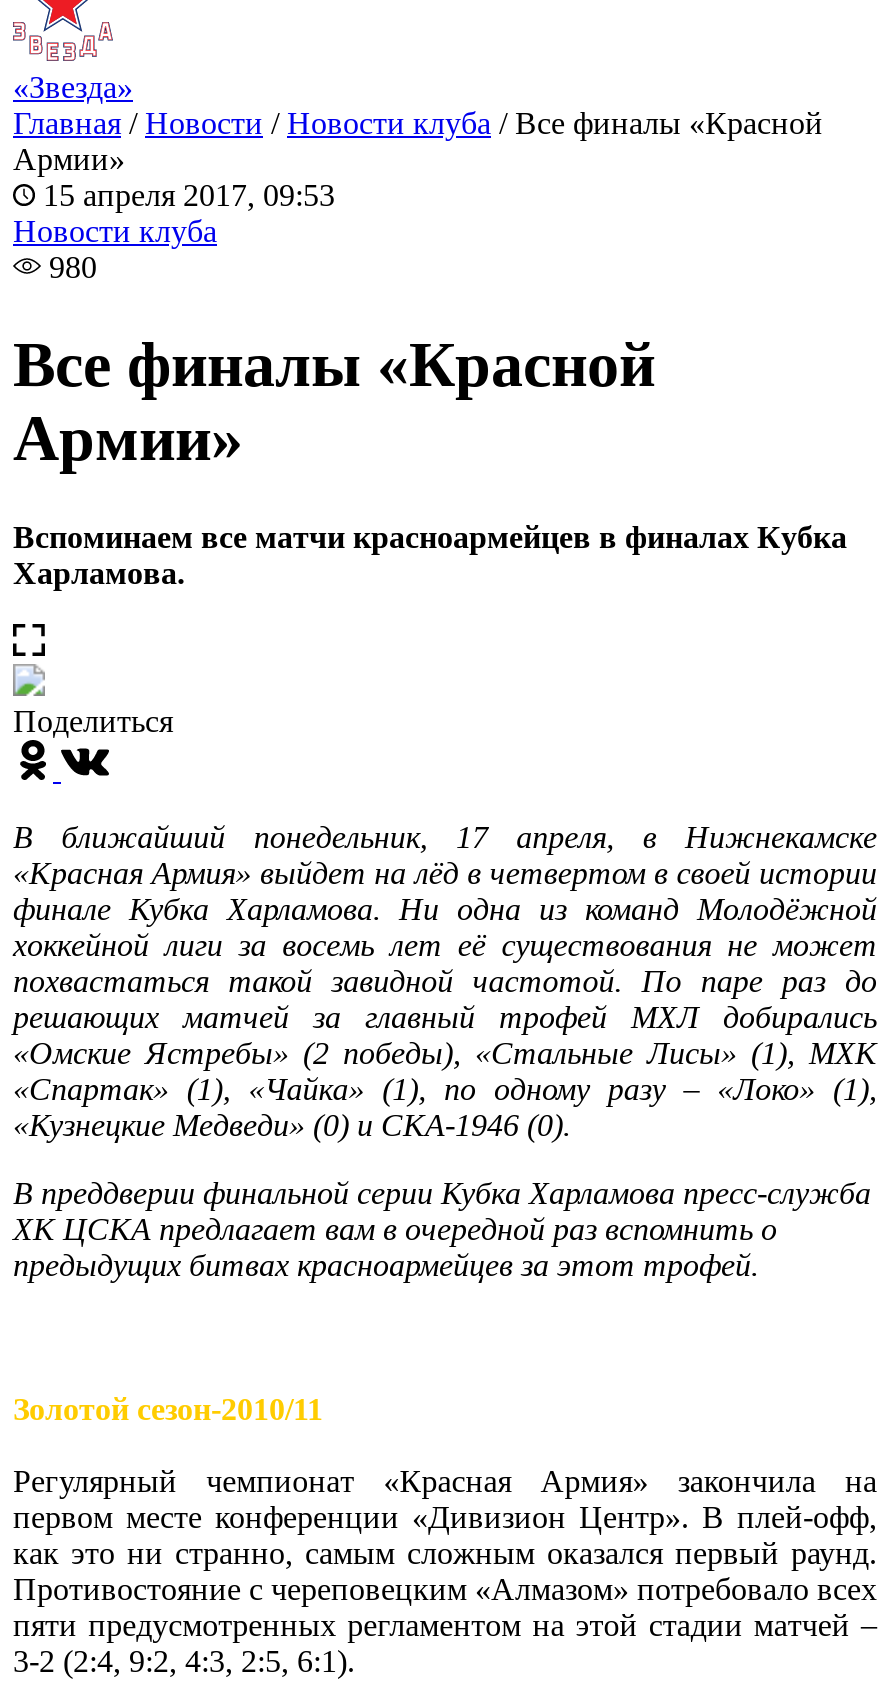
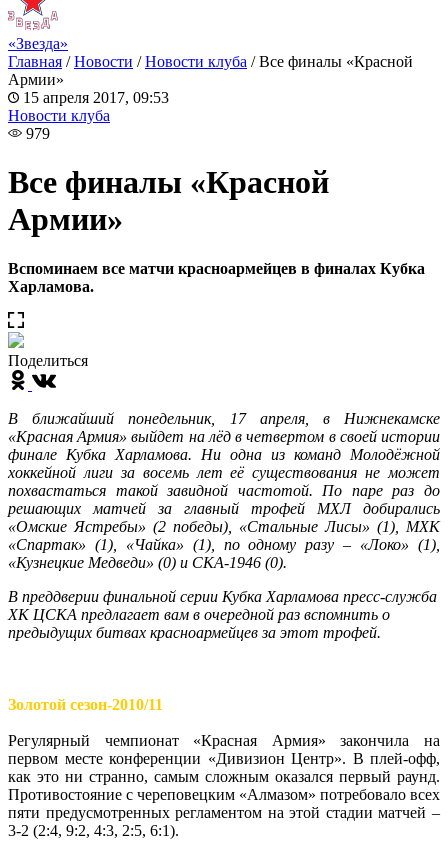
- 980
+ 979
